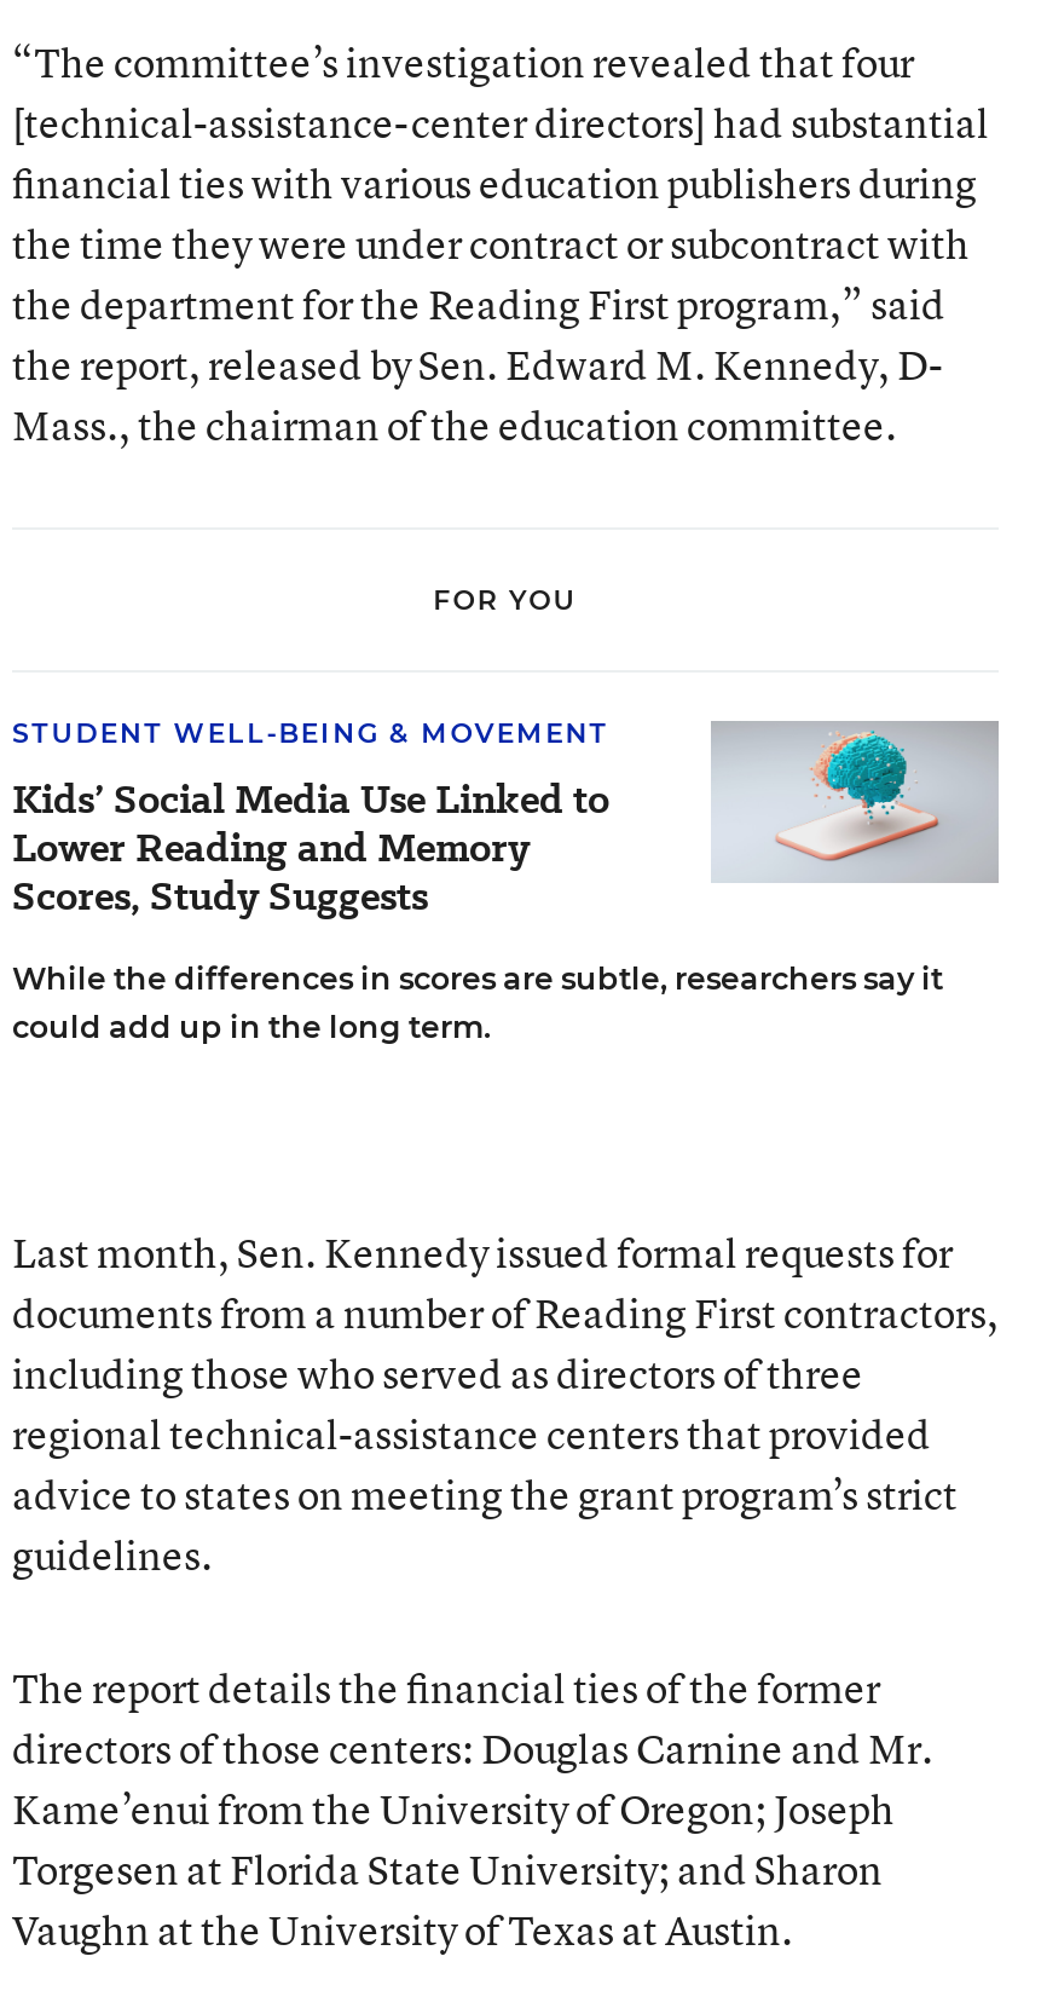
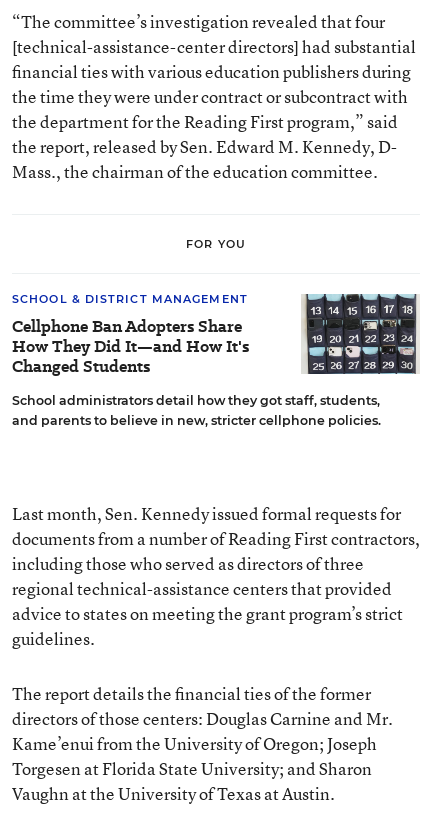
- STUDENT WELL-BEING & MOVEMENT
- Kids’ Social Media Use Linked to
- Lower Reading and Memory
- Scores, Study Suggests
+ SCHOOL & DISTRICT MANAGEMENT
+ Cellphone Ban Adopters Share
+ How They Did It—and How It's
+ Changed Students

- [image]
- While the differences in scores are subtle, researchers say it
- could add up in the long term.
+ [image]
+ School administrators detail how they got staff, students,
+ and parents to believe in new, stricter cellphone policies.
